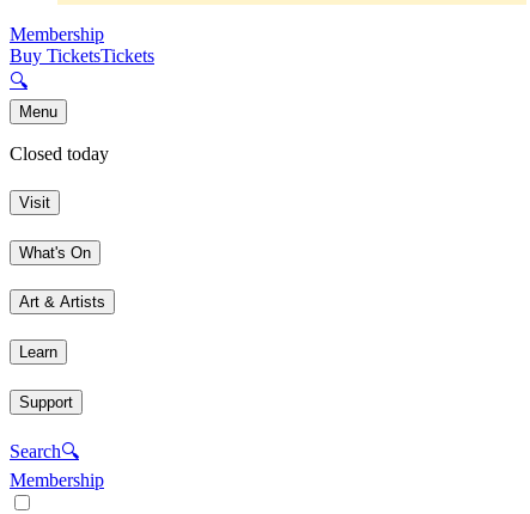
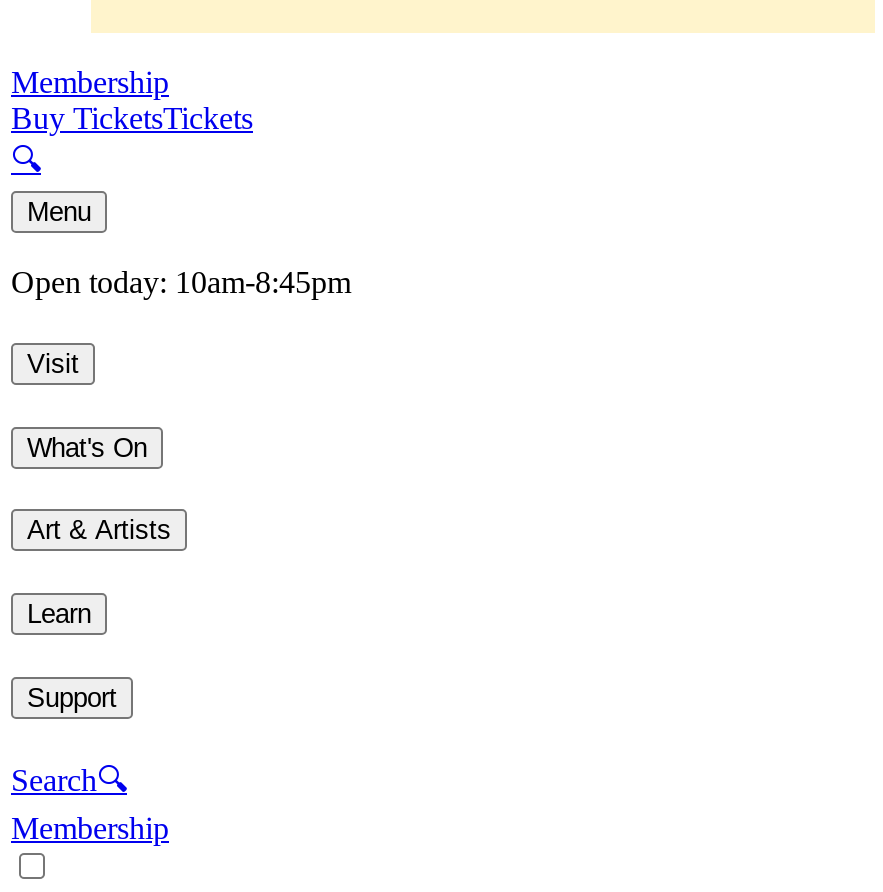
- Closed today
+ Open today: 10am-8:45pm
